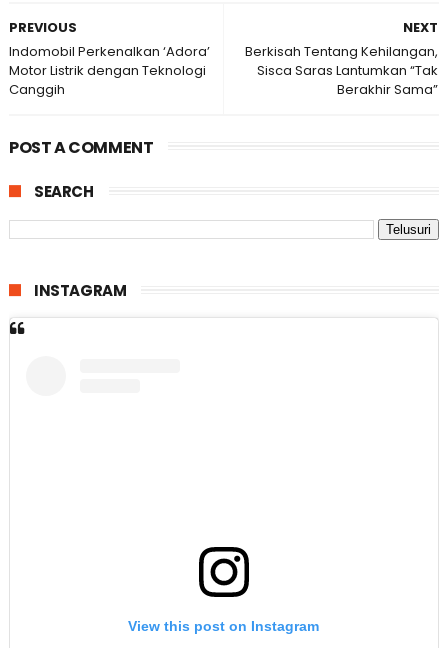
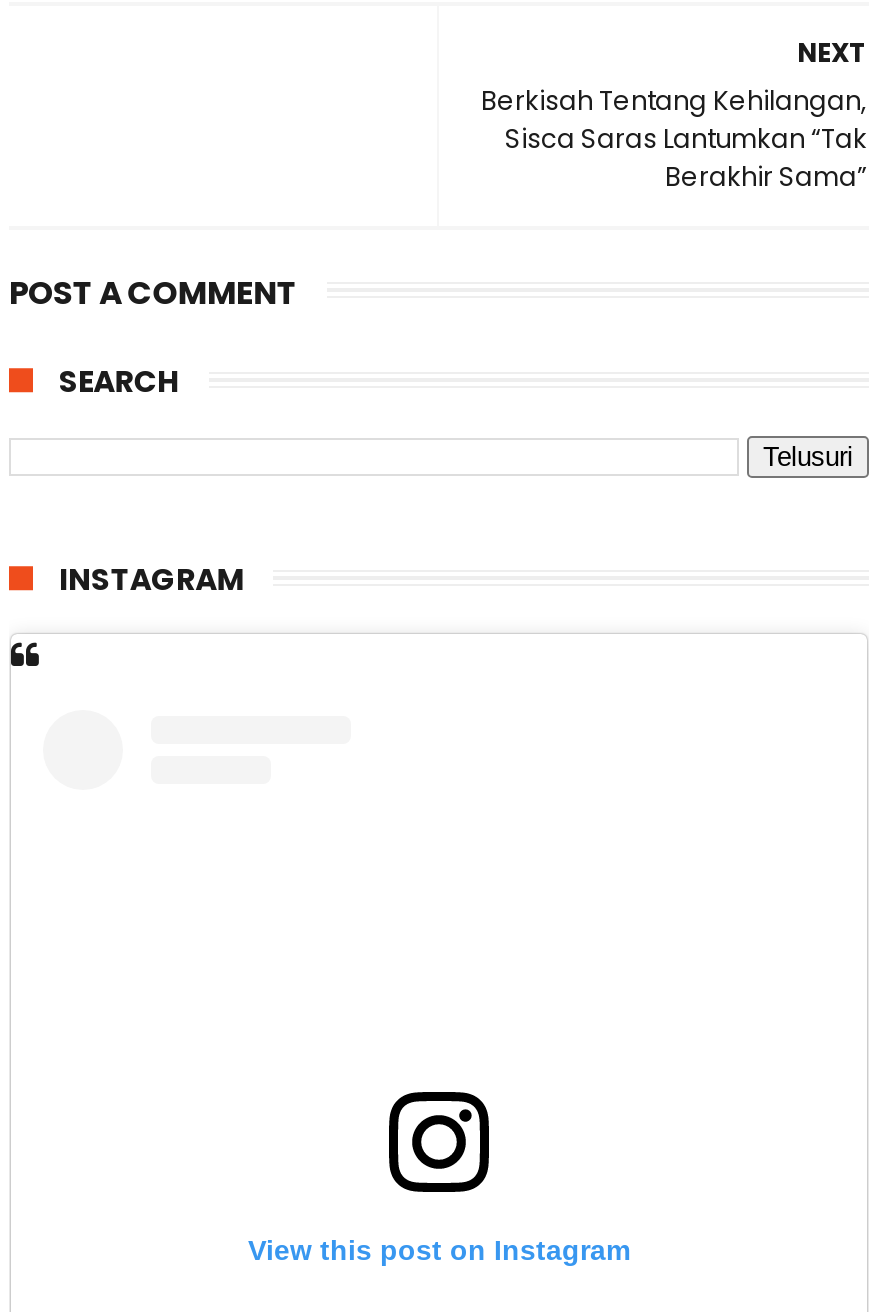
- PREVIOUS
- Indomobil Perkenalkan ‘Adora’
- Motor Listrik dengan Teknologi
- Canggih
